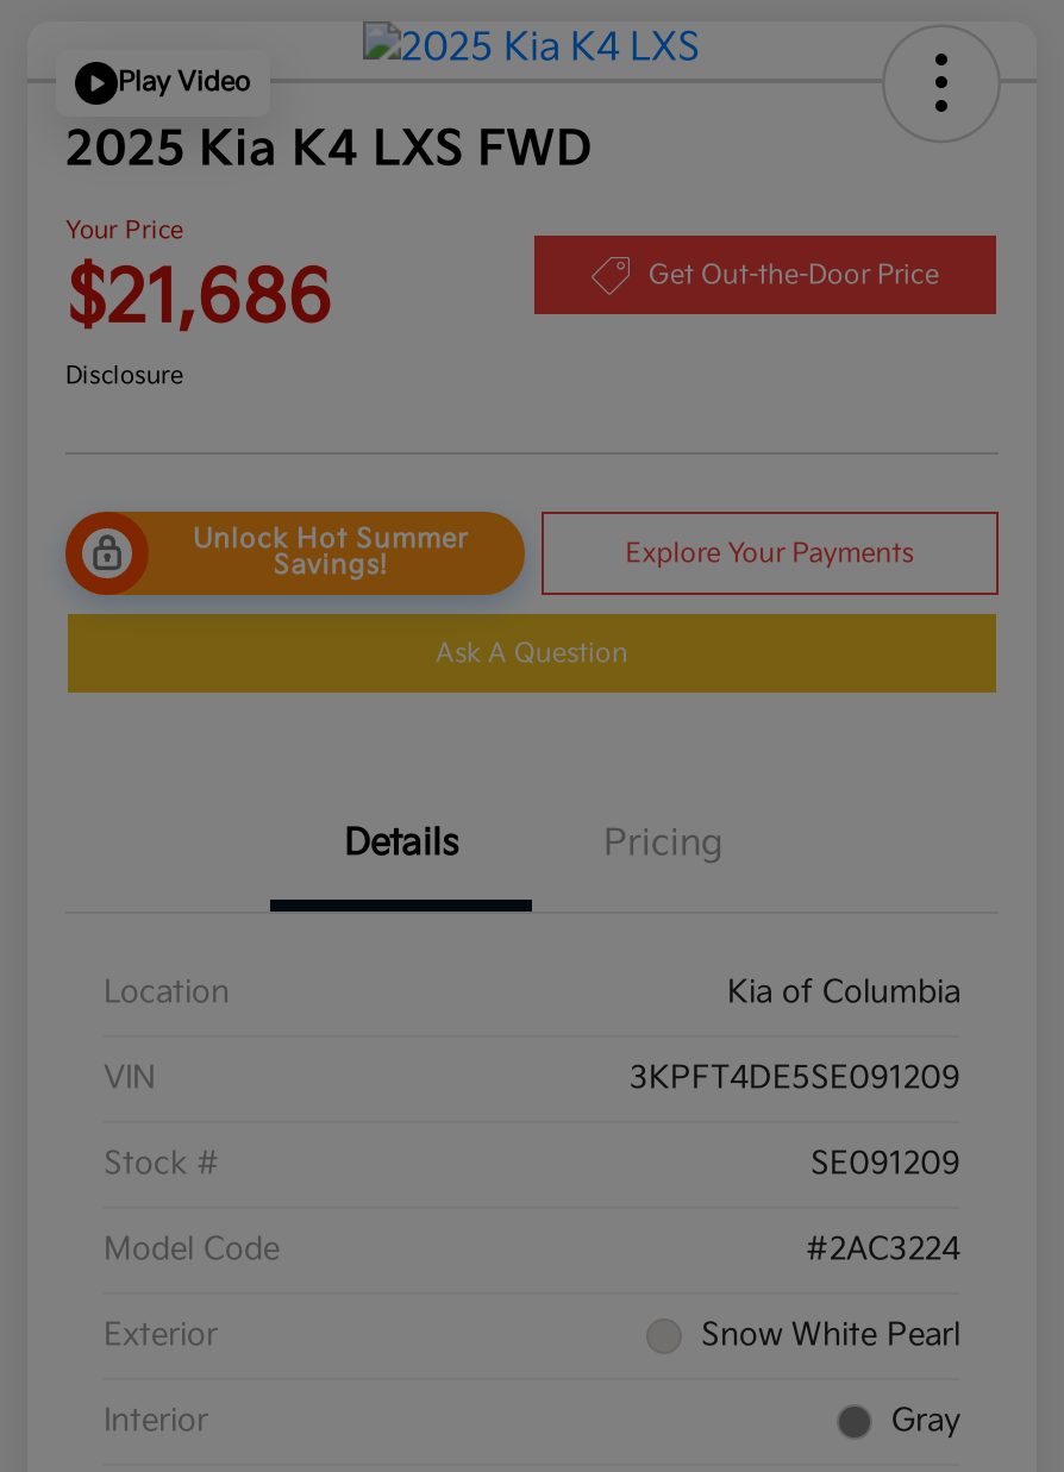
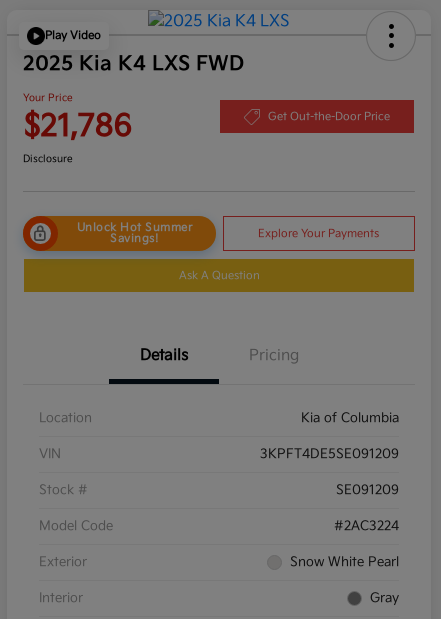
- $21,686
+ $21,786
